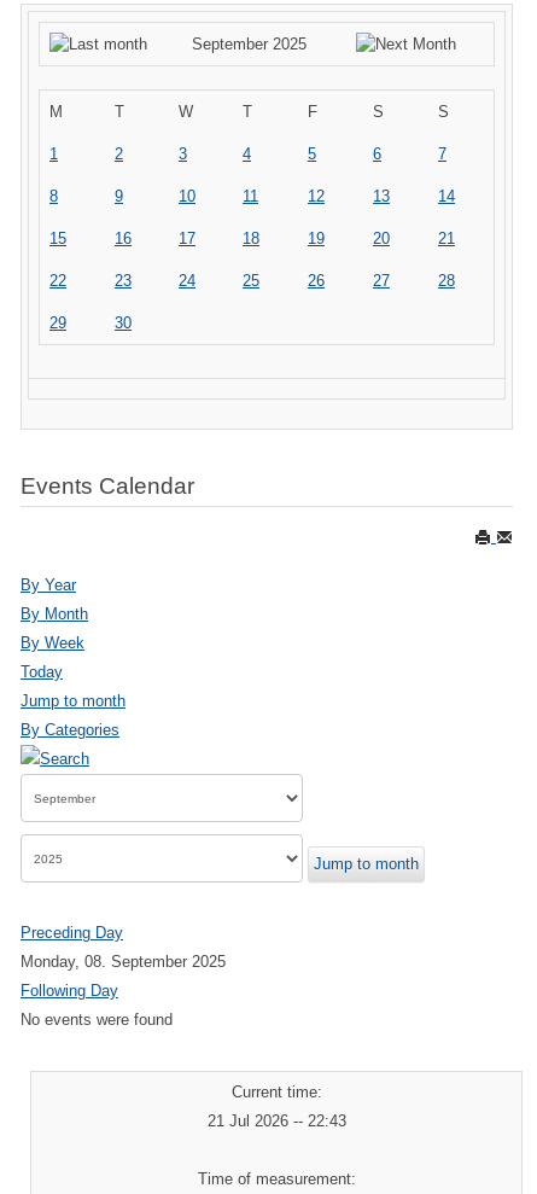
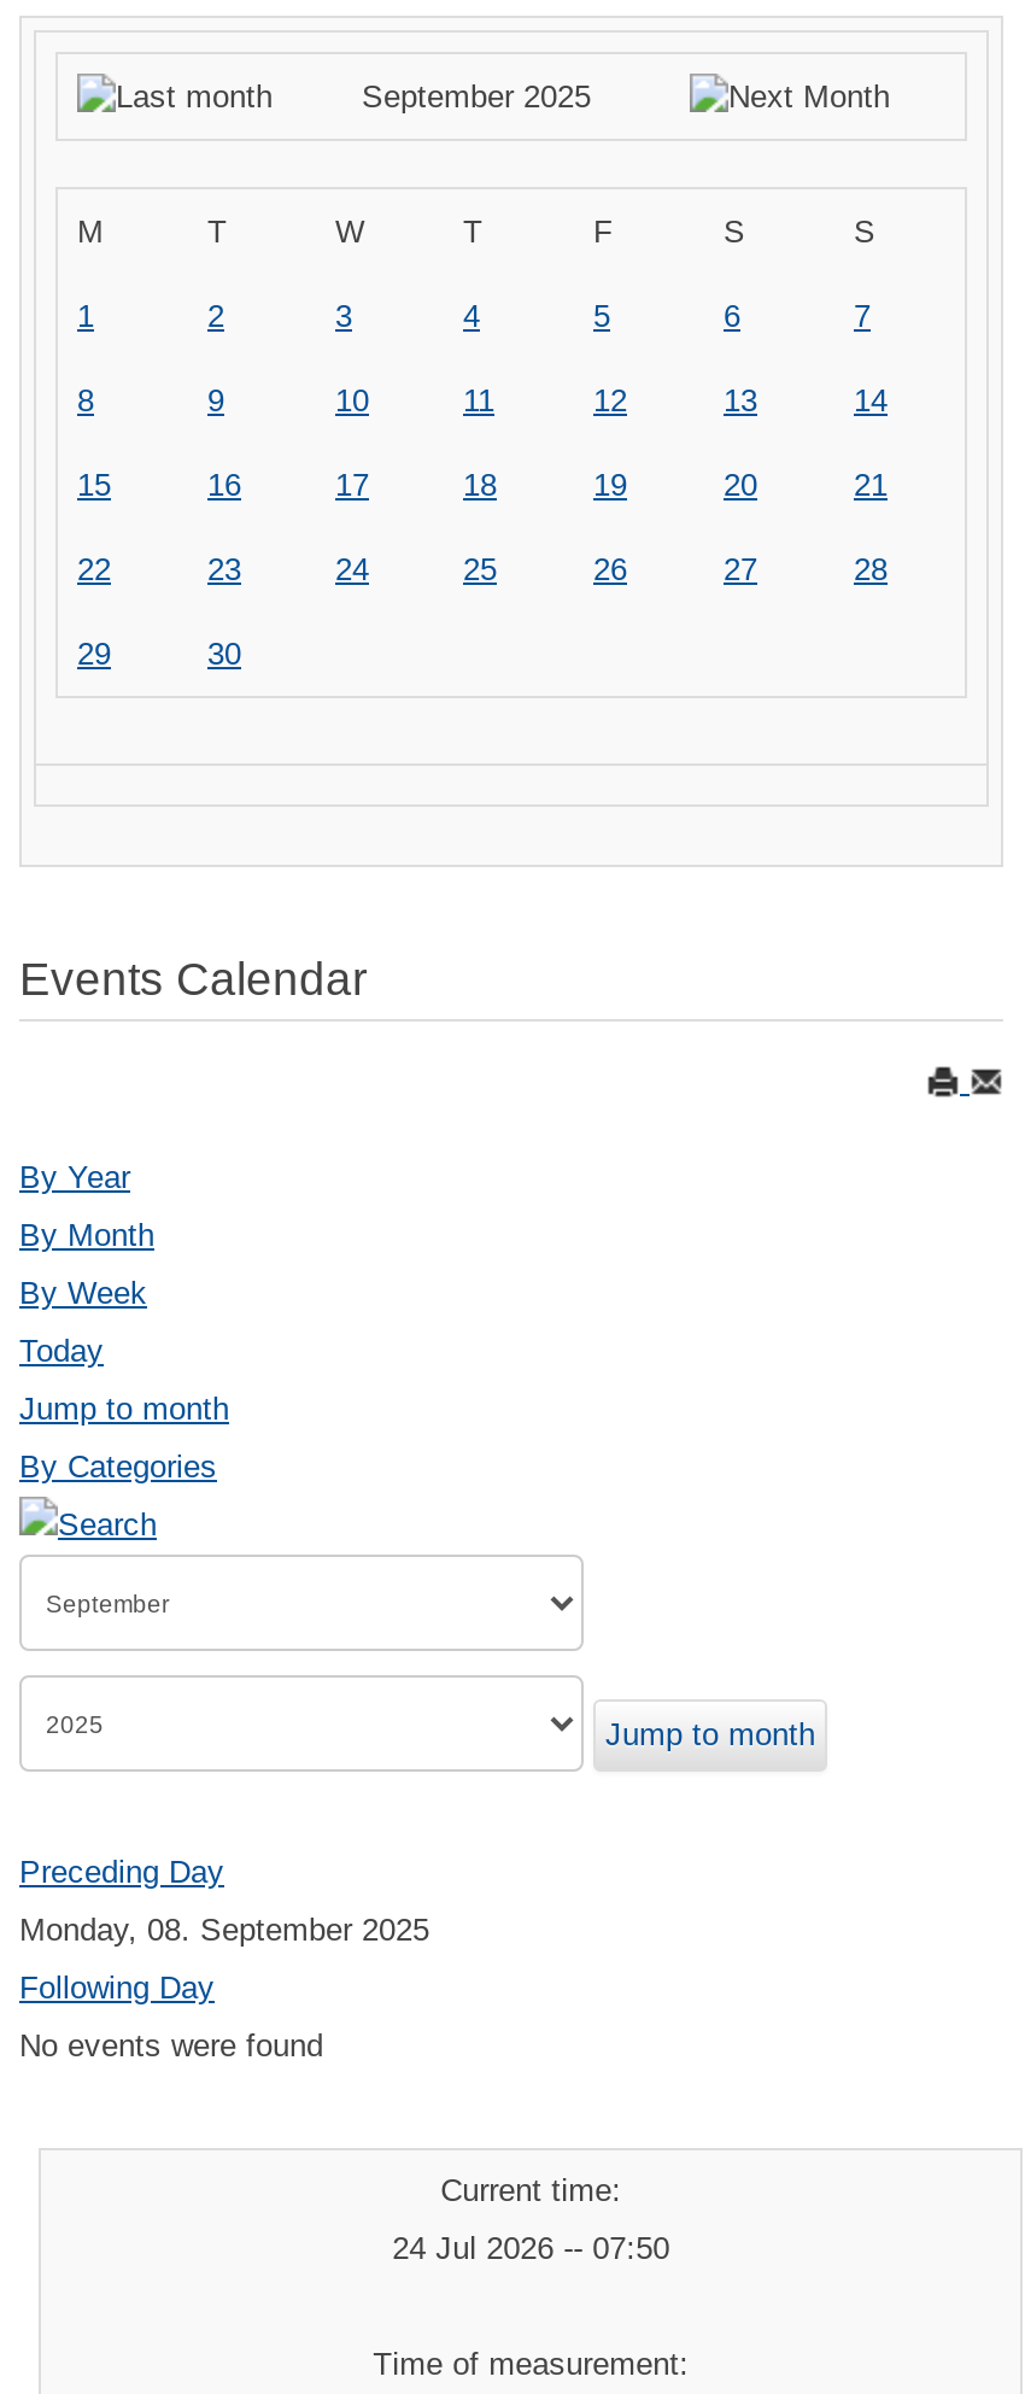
- 21 Jul 2026 -- 22:43
+ 24 Jul 2026 -- 07:50
